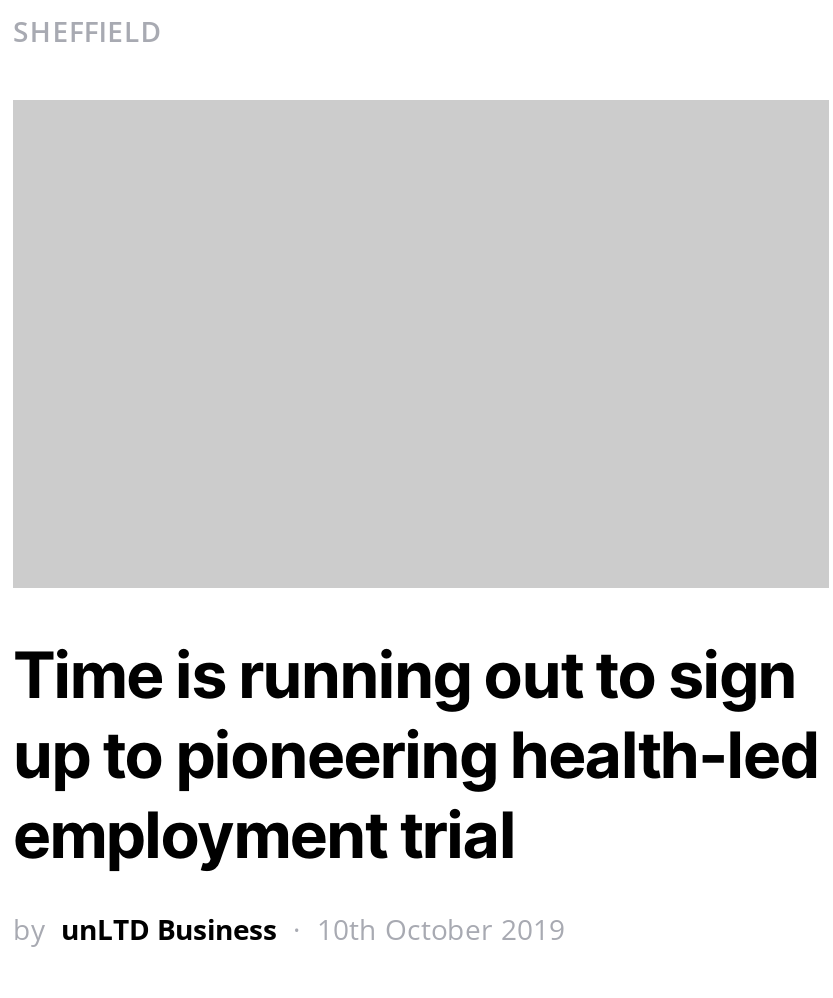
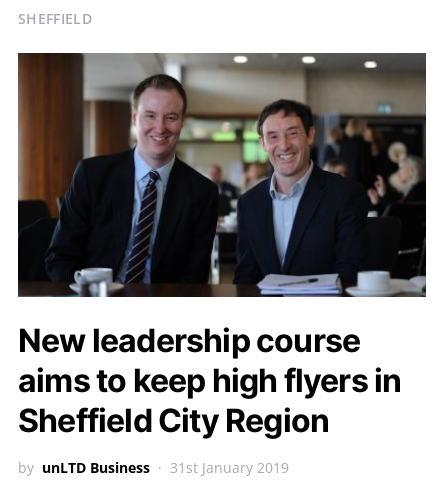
+ [image]

- Time is running out to sign
- up to pioneering health-led
- employment trial
+ New leadership course
+ aims to keep high flyers in
+ Sheffield City Region

- 10th October 2019
+ 31st January 2019
